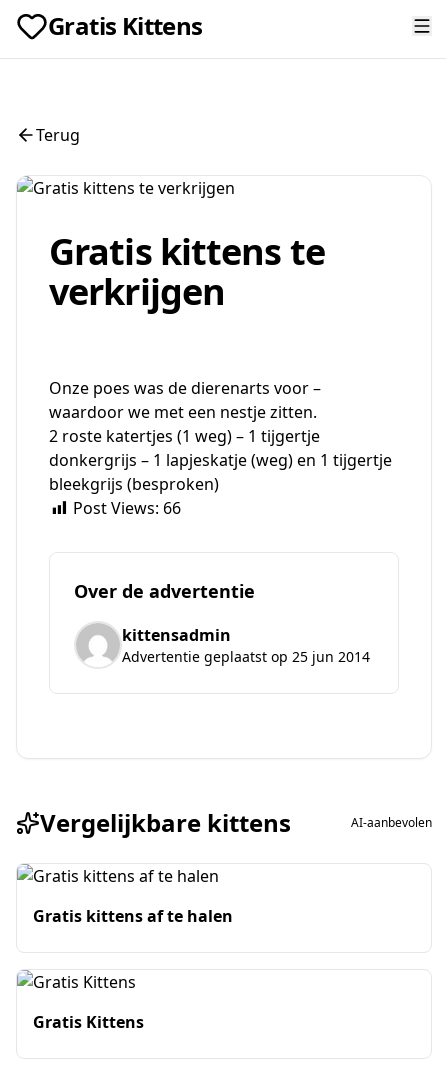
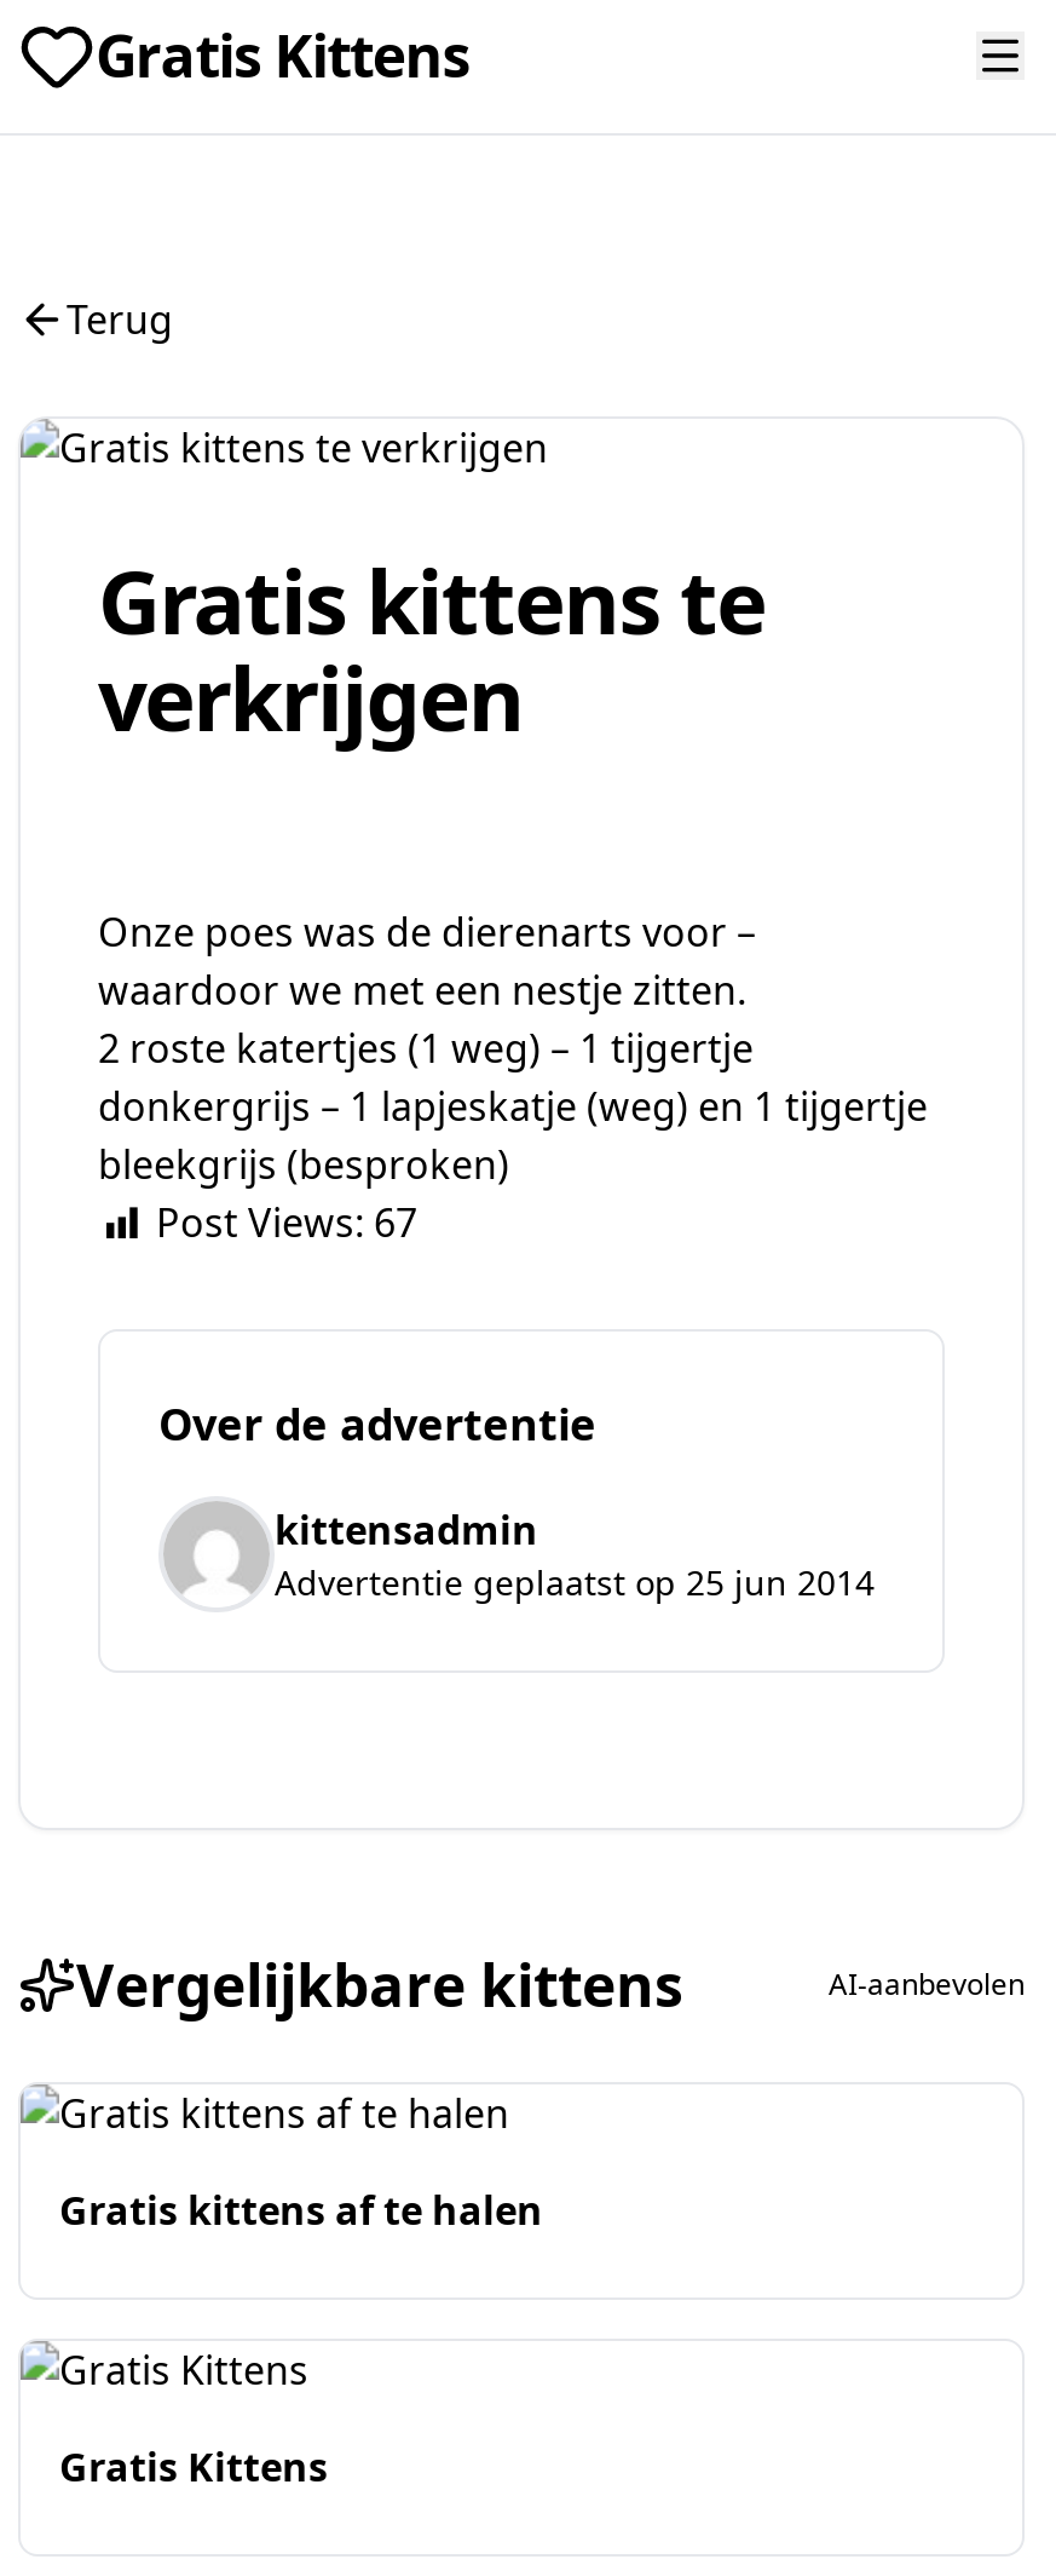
- Post Views: 66
+ Post Views: 67
